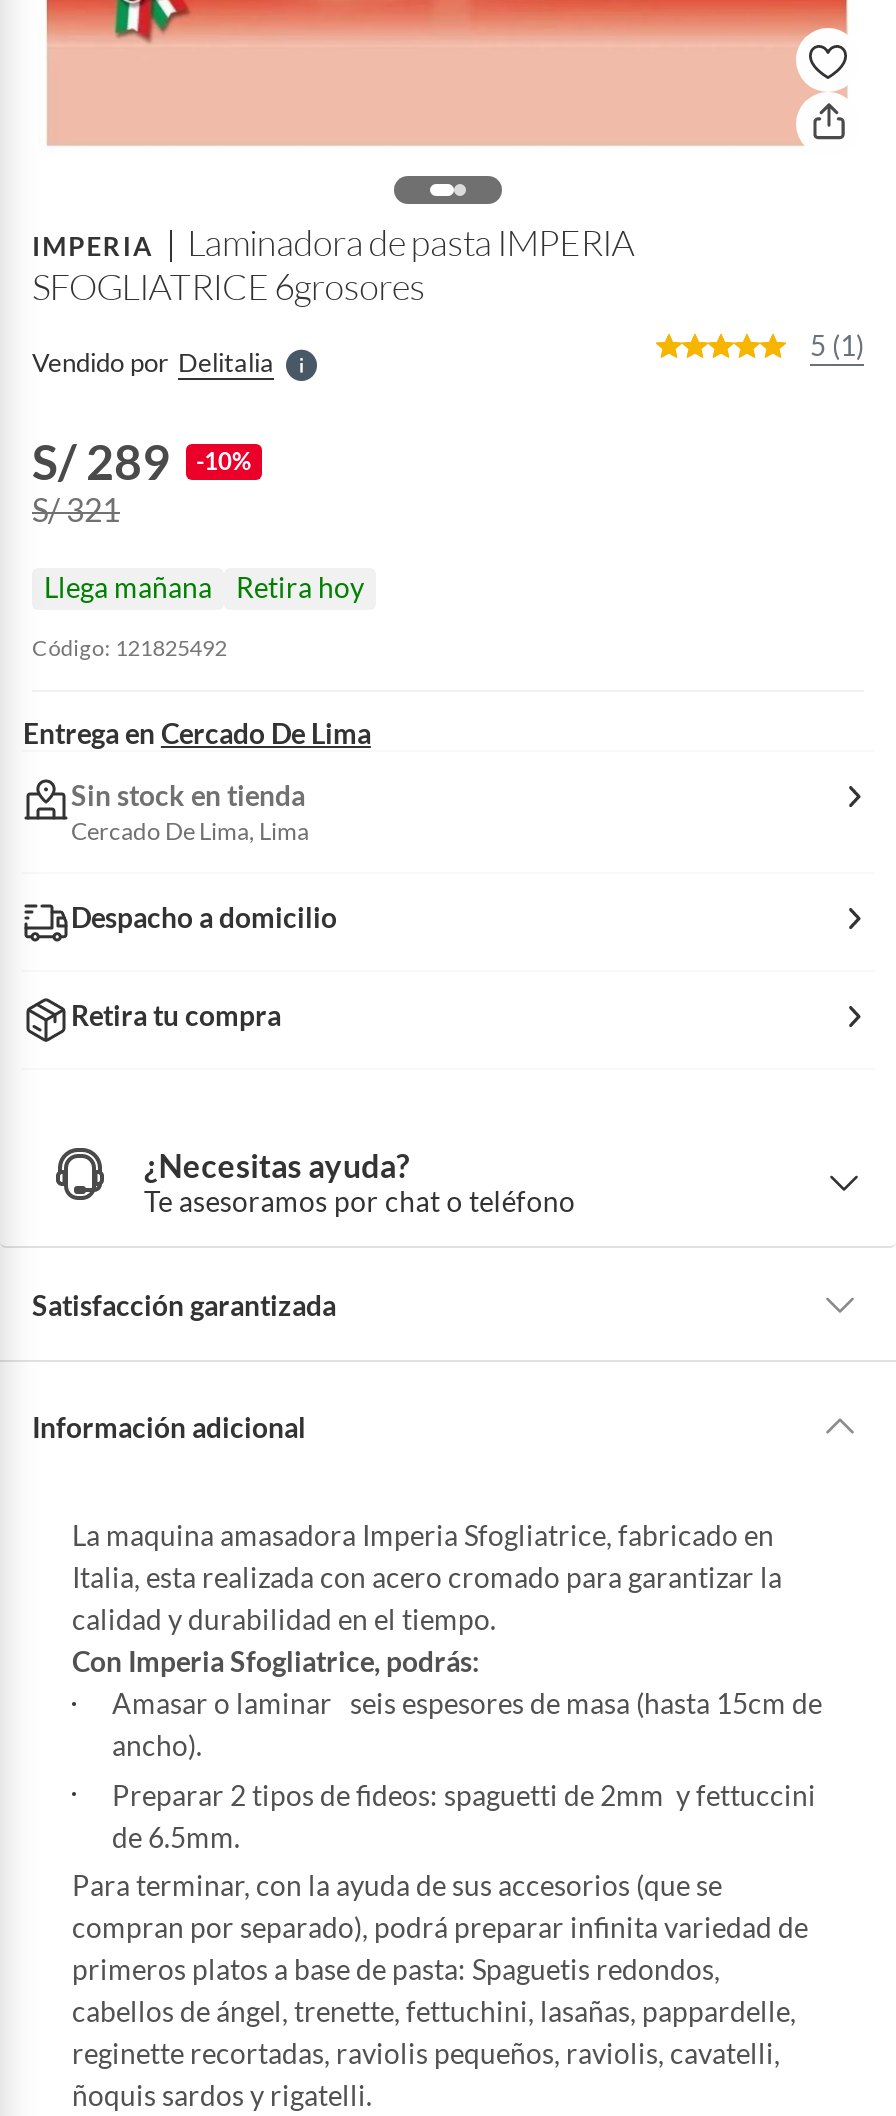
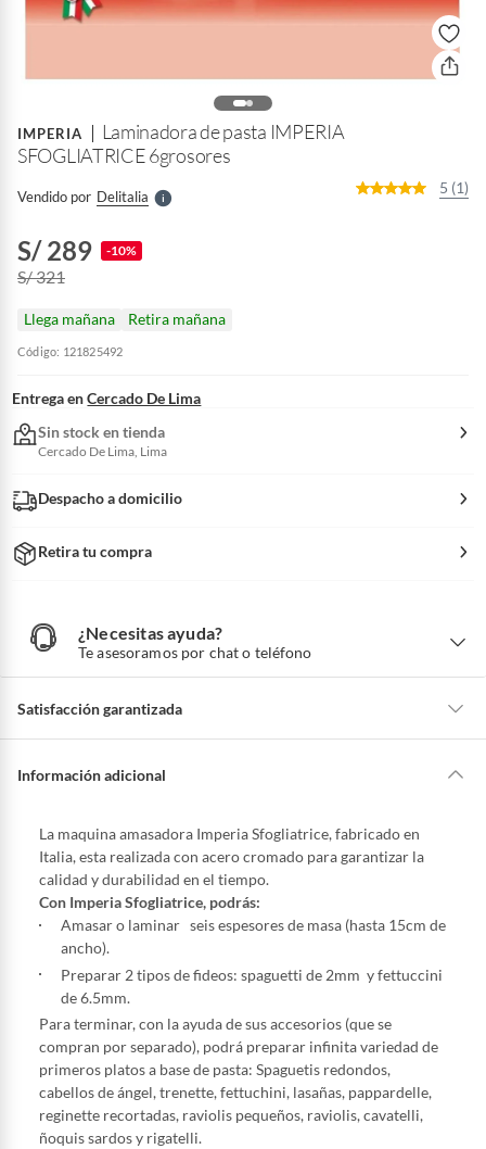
- Retira hoy
+ Retira mañana
